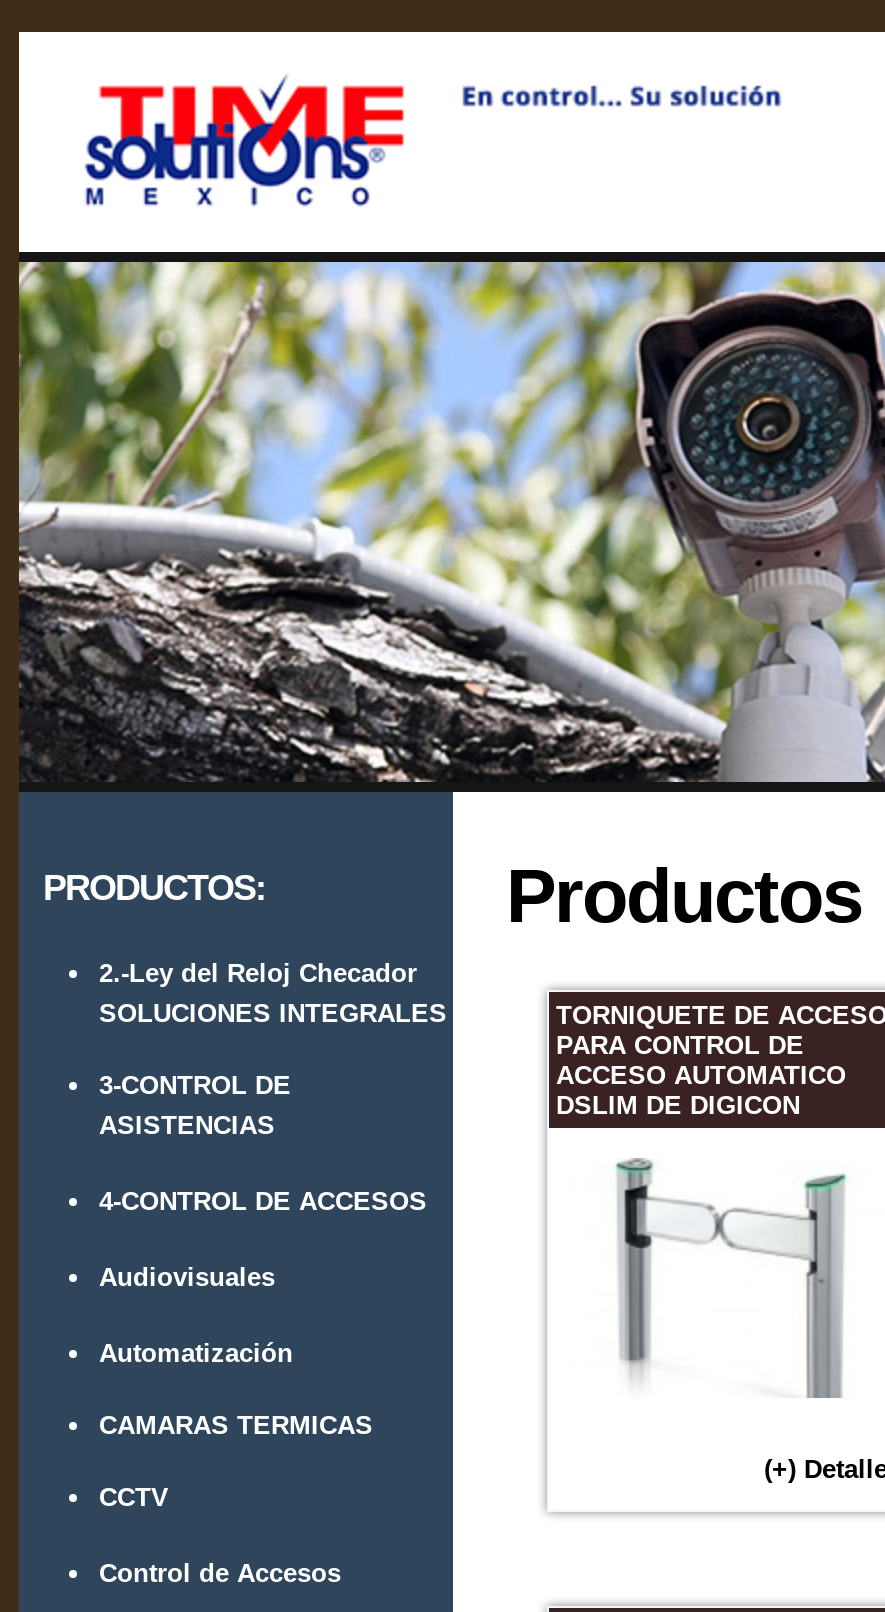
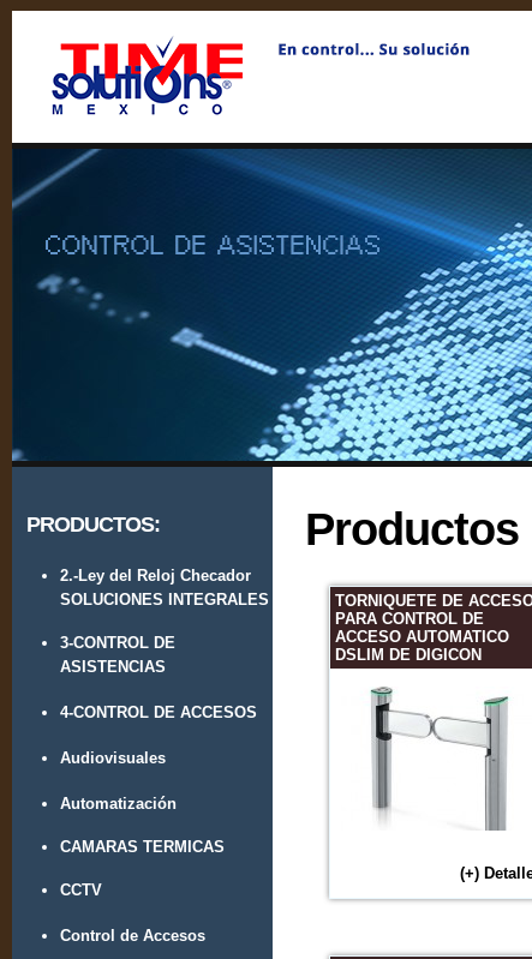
- [image]
+ [image]
